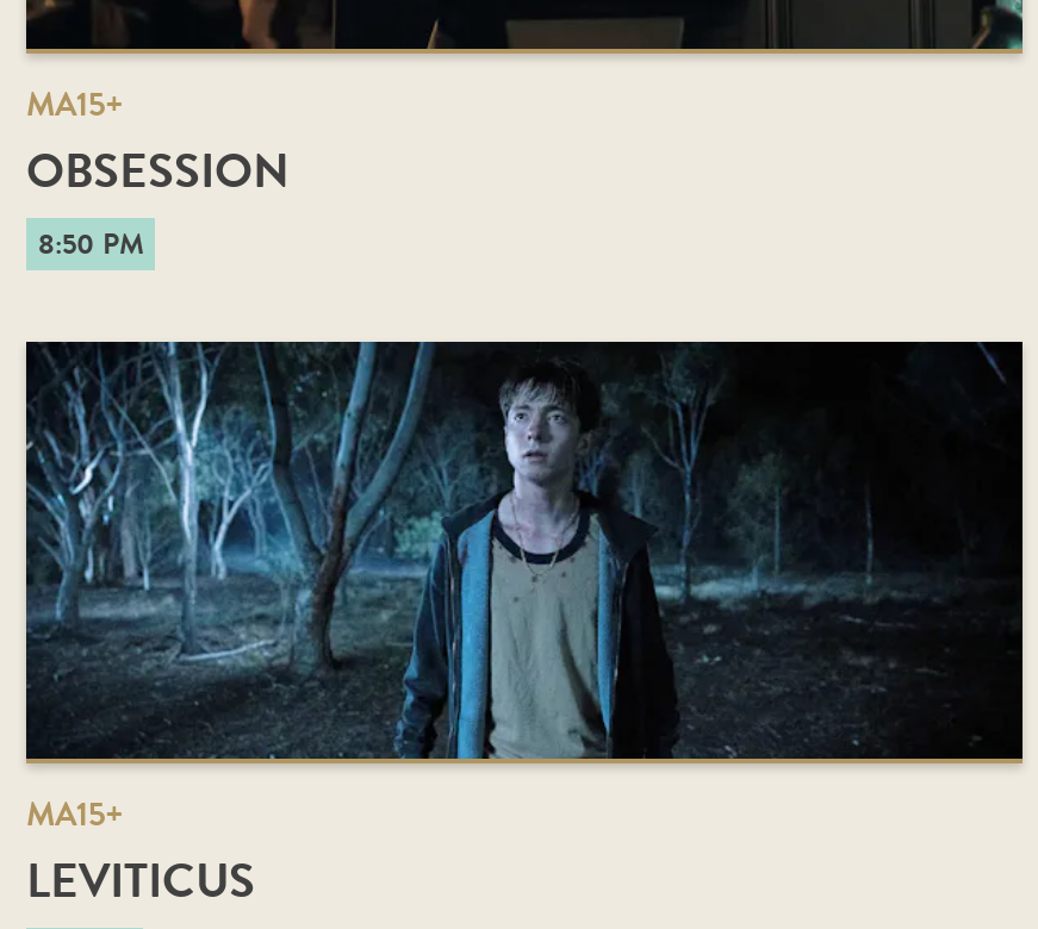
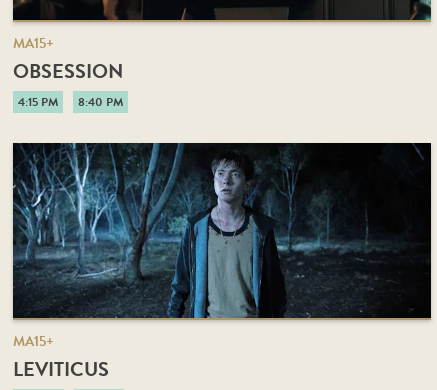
- 8:50 PM
+ 4:15 PM
+ 8:40 PM
